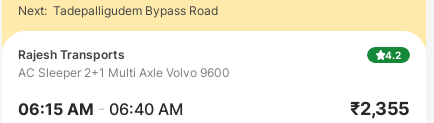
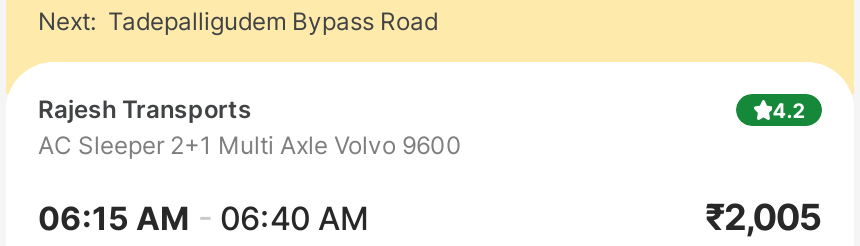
- ₹2,355
+ ₹2,005
